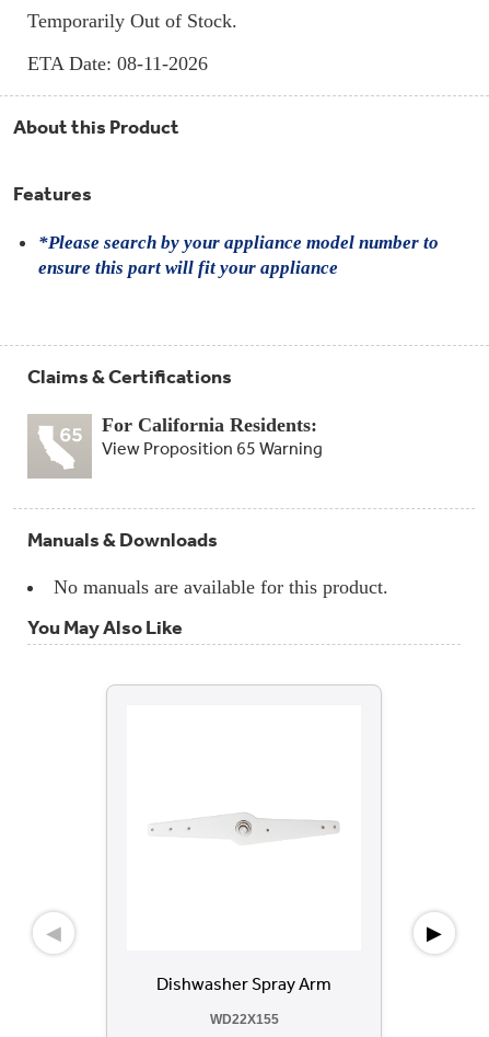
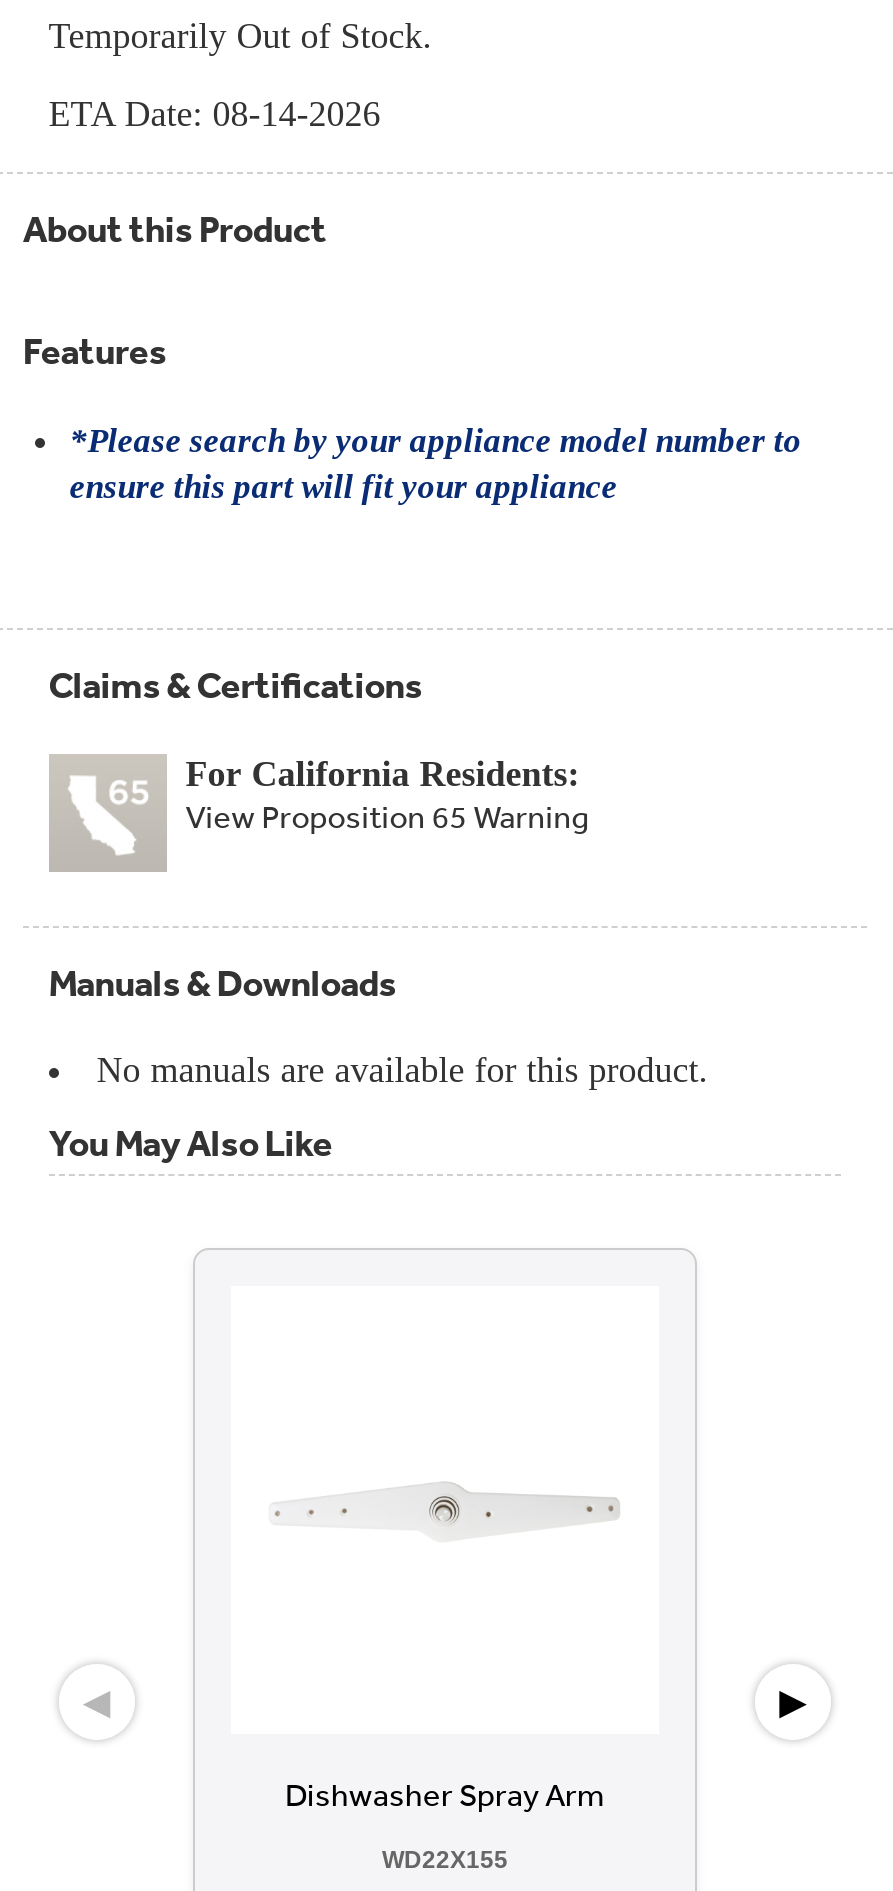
- ETA Date: 08-11-2026
+ ETA Date: 08-14-2026
